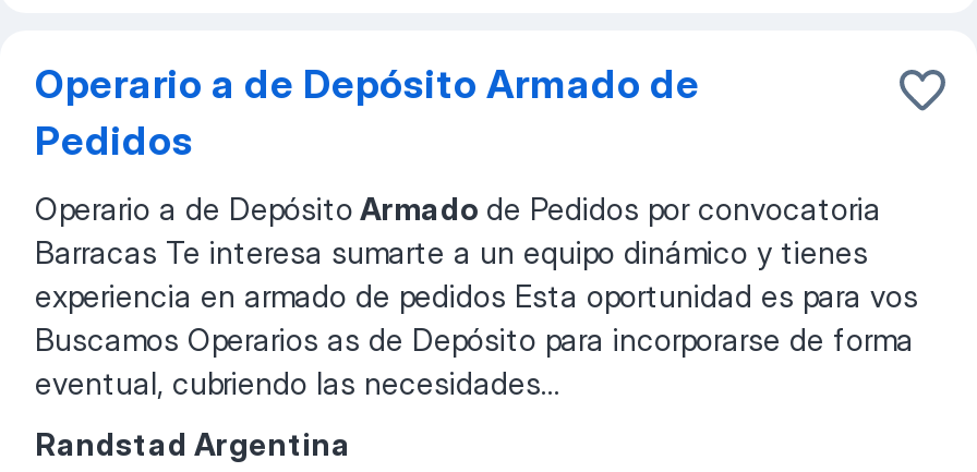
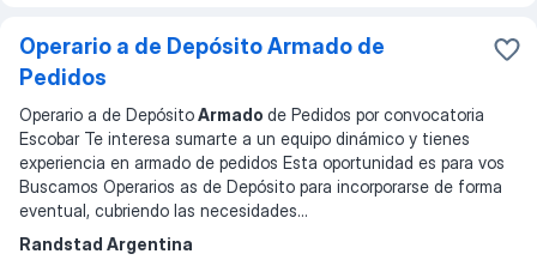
- Barracas Te interesa sumarte a un equipo dinámico y tienes
+ Escobar Te interesa sumarte a un equipo dinámico y tienes
